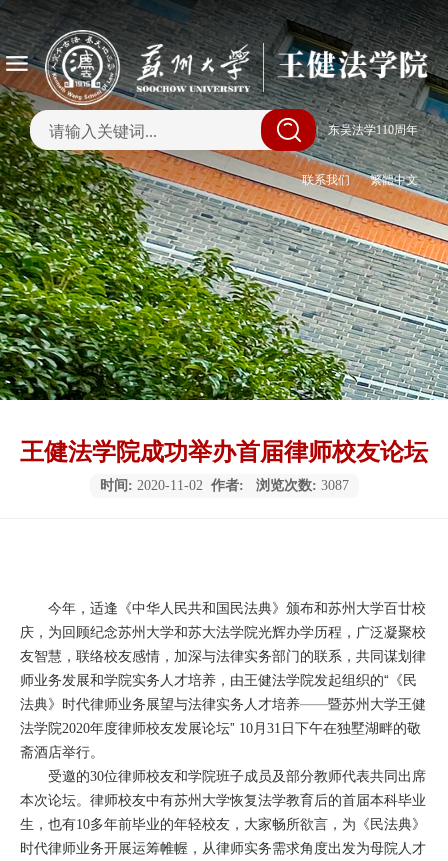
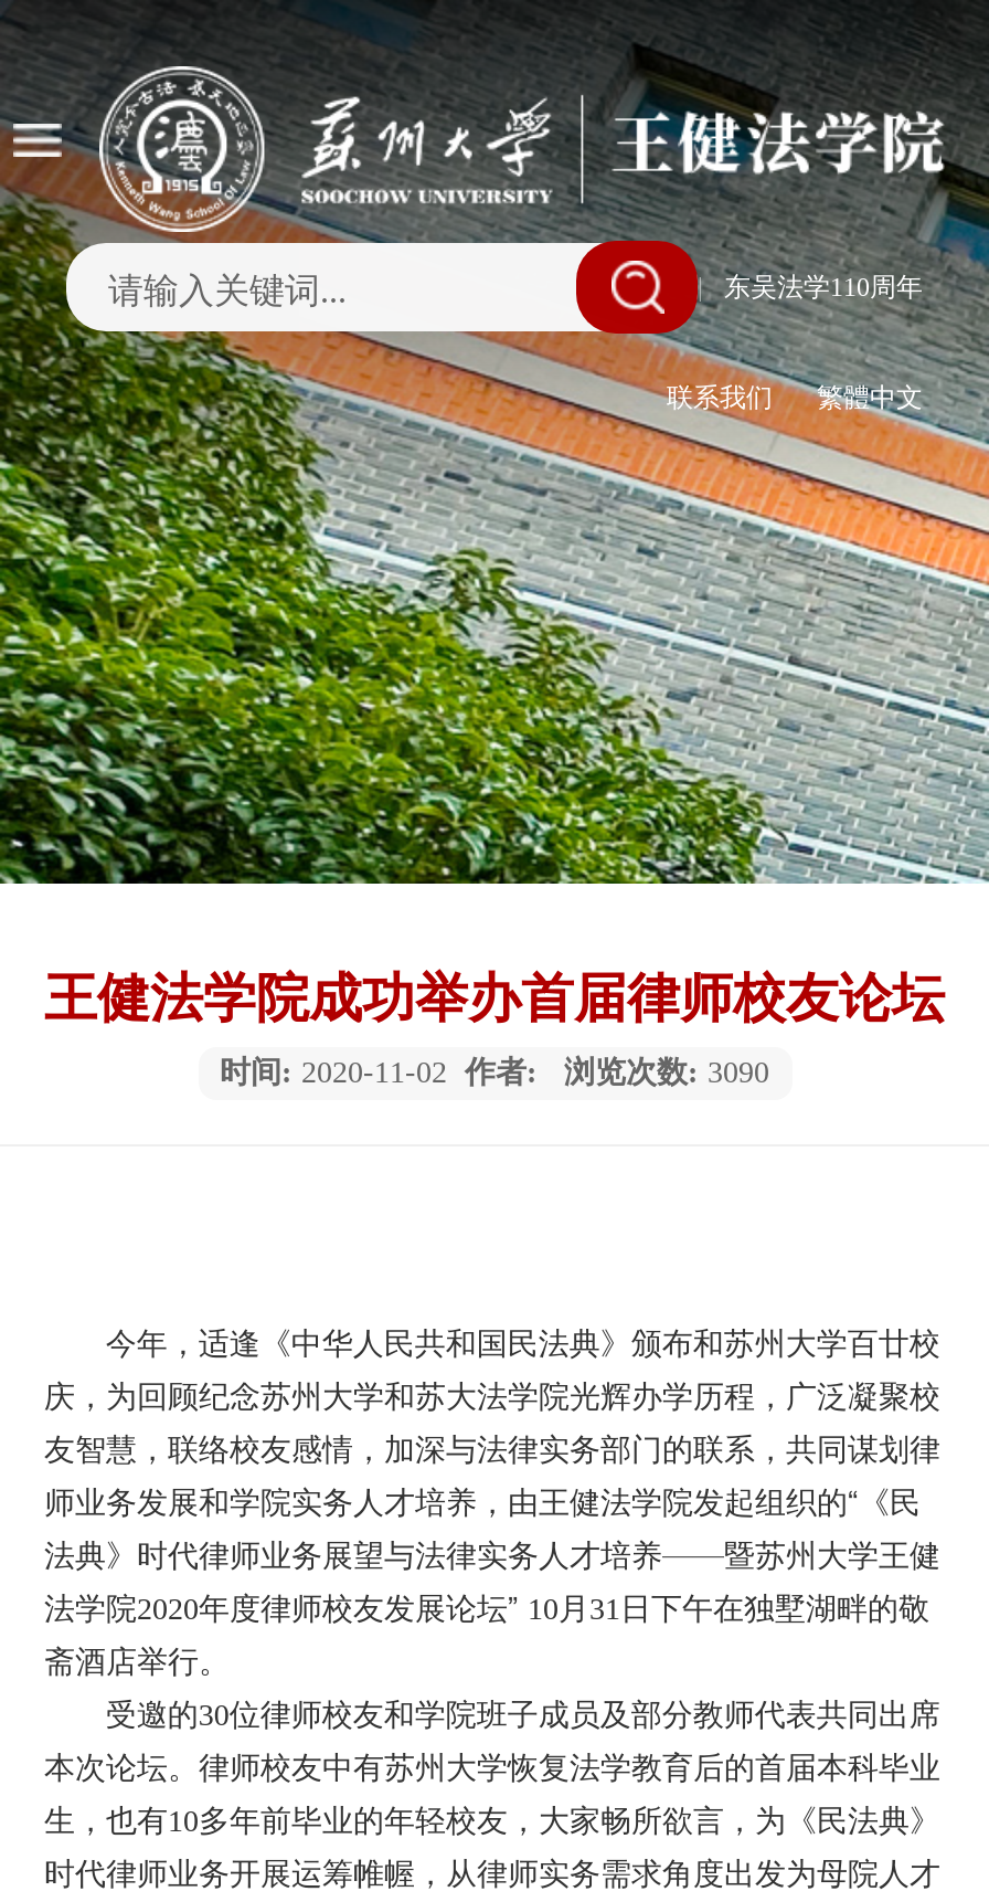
- 时间: 2020-11-02作者: 浏览次数: 3087
+ 时间: 2020-11-02作者: 浏览次数: 3090
